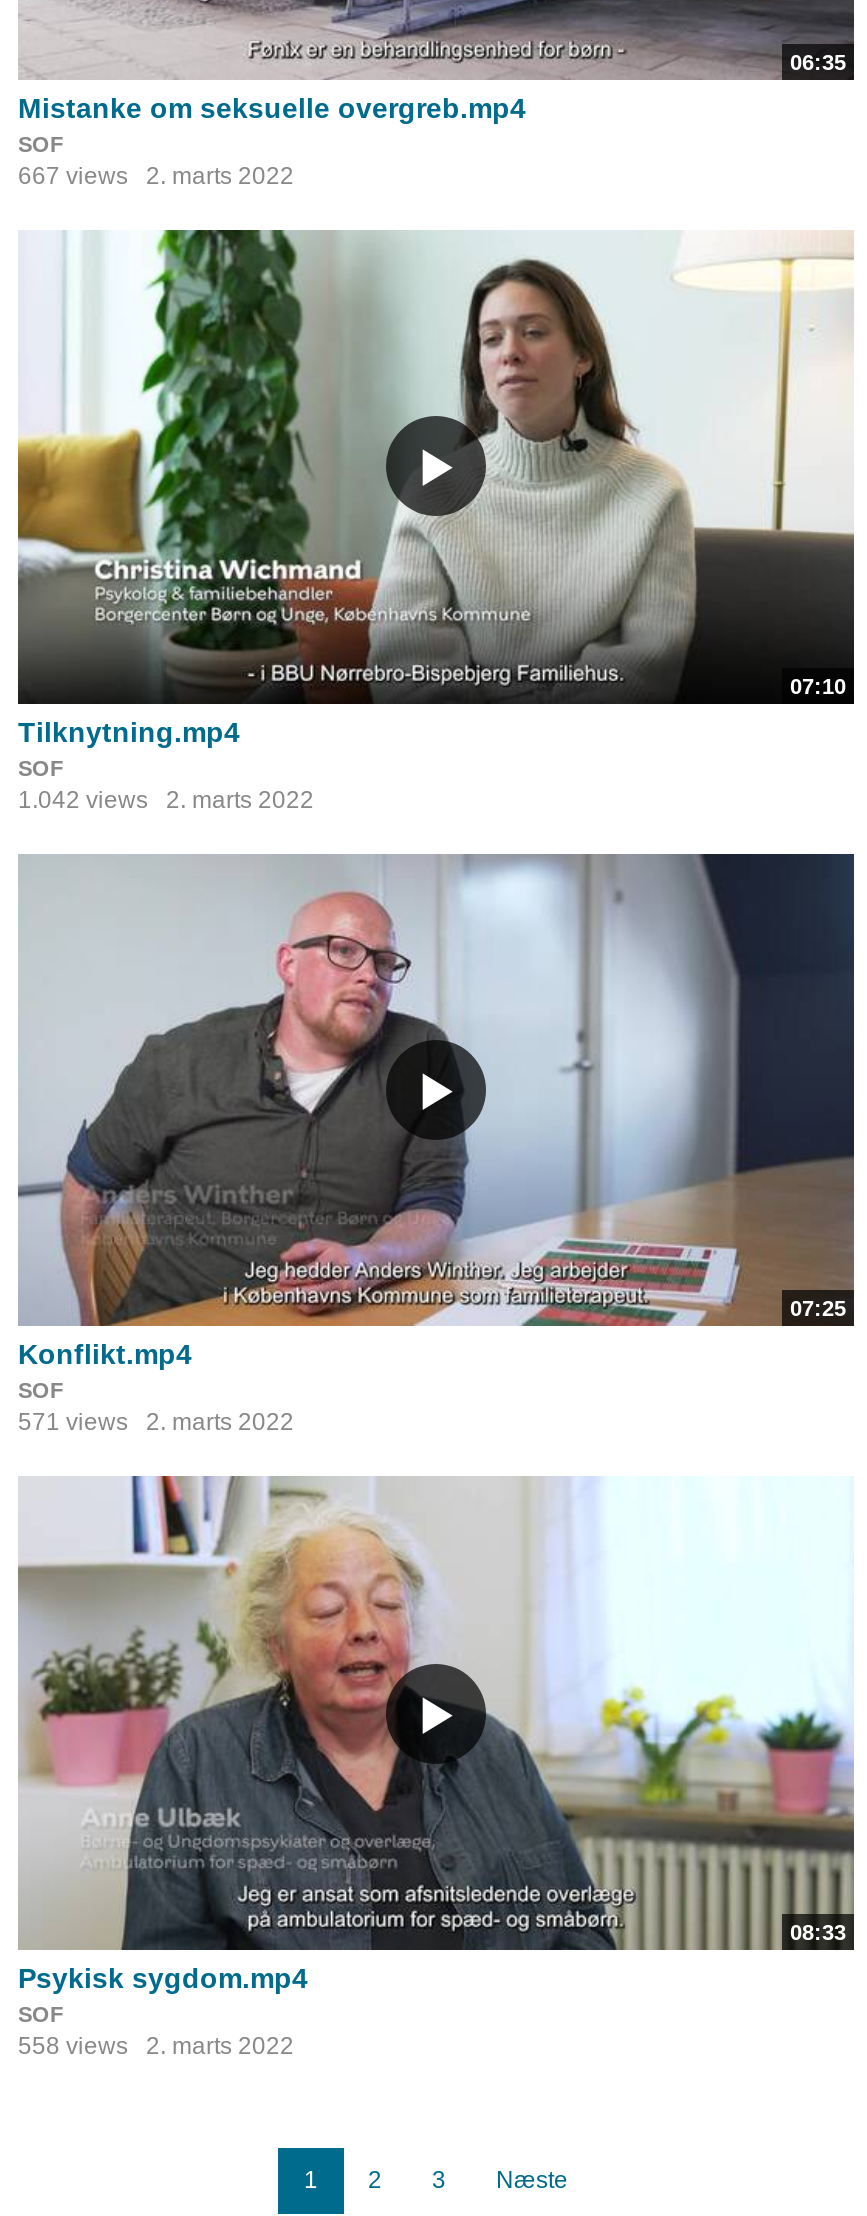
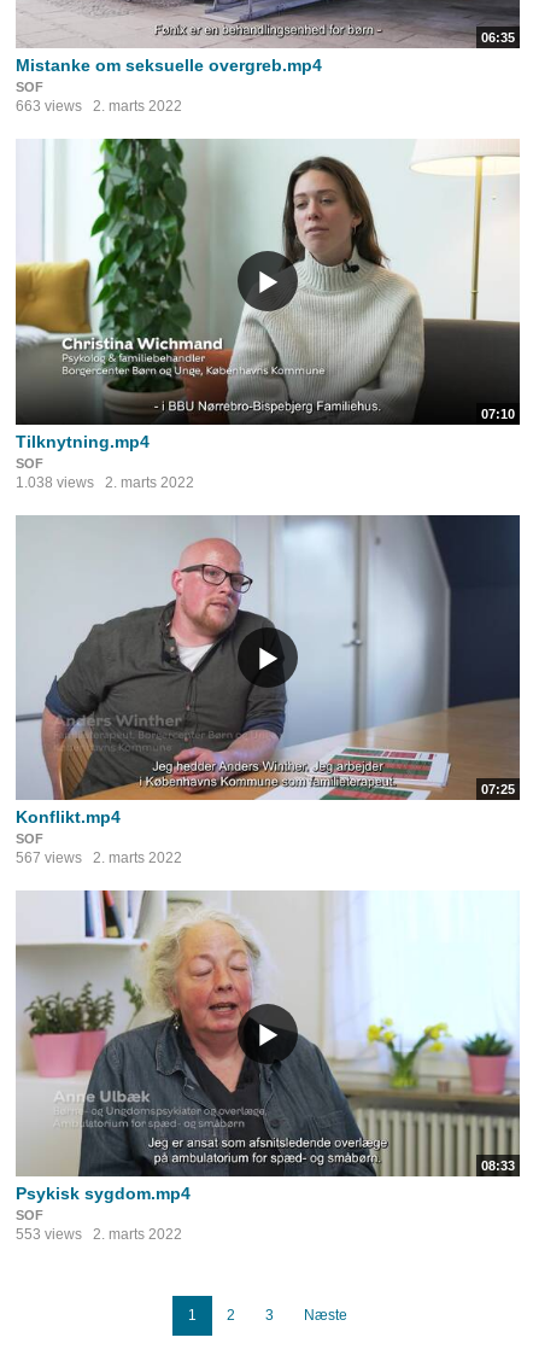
- 667 views 2. marts 2022
+ 663 views 2. marts 2022

- 1.042 views 2. marts 2022
+ 1.038 views 2. marts 2022

- 571 views 2. marts 2022
+ 567 views 2. marts 2022

- 558 views 2. marts 2022
+ 553 views 2. marts 2022
